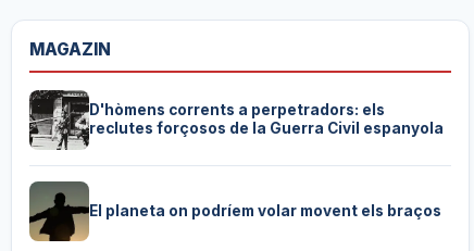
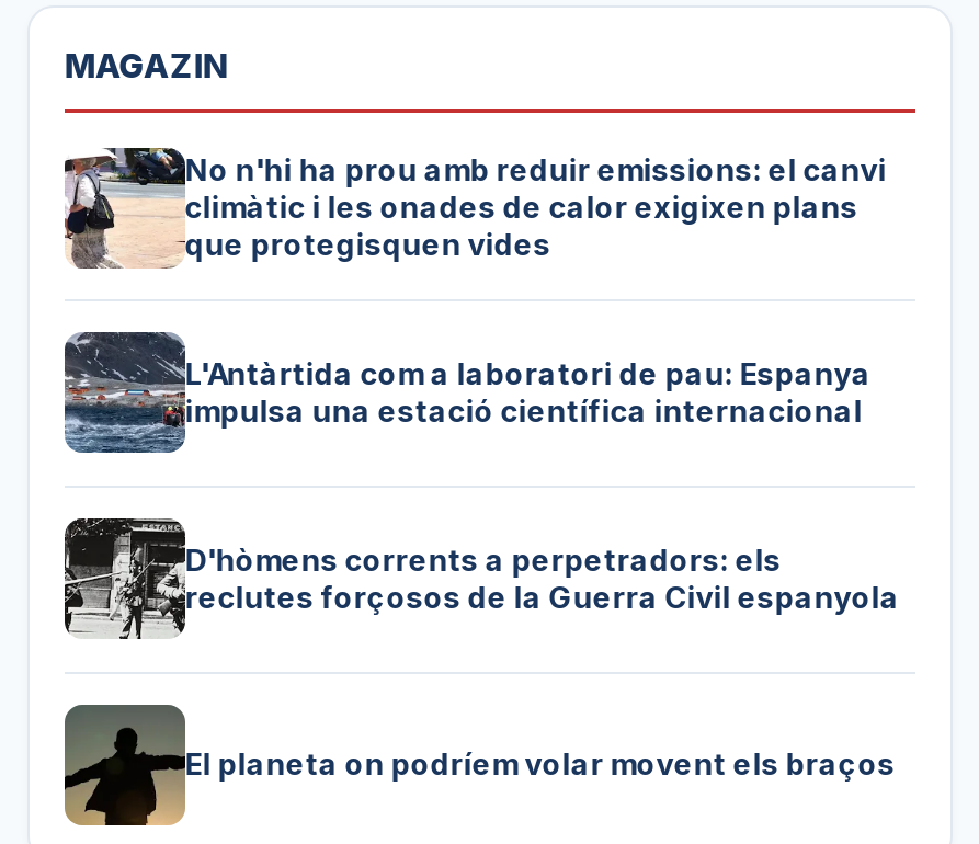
+ [image]
+ No n'hi ha prou amb reduir emissions: el canvi
+ climàtic i les onades de calor exigixen plans
+ que protegisquen vides

+ [image]
+ L'Antàrtida com a laboratori de pau: Espanya
+ impulsa una estació científica internacional
